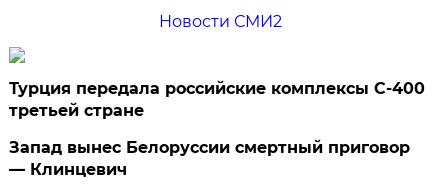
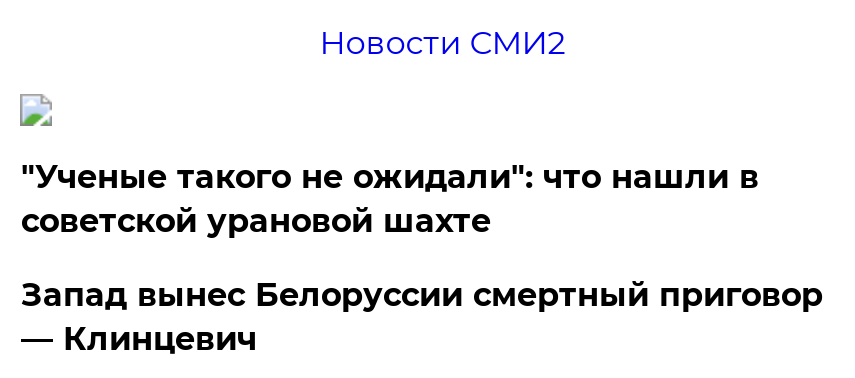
- Турция передала российские комплексы С-400
- третьей стране
+ "Ученые такого не ожидали": что нашли в
+ советской урановой шахте
